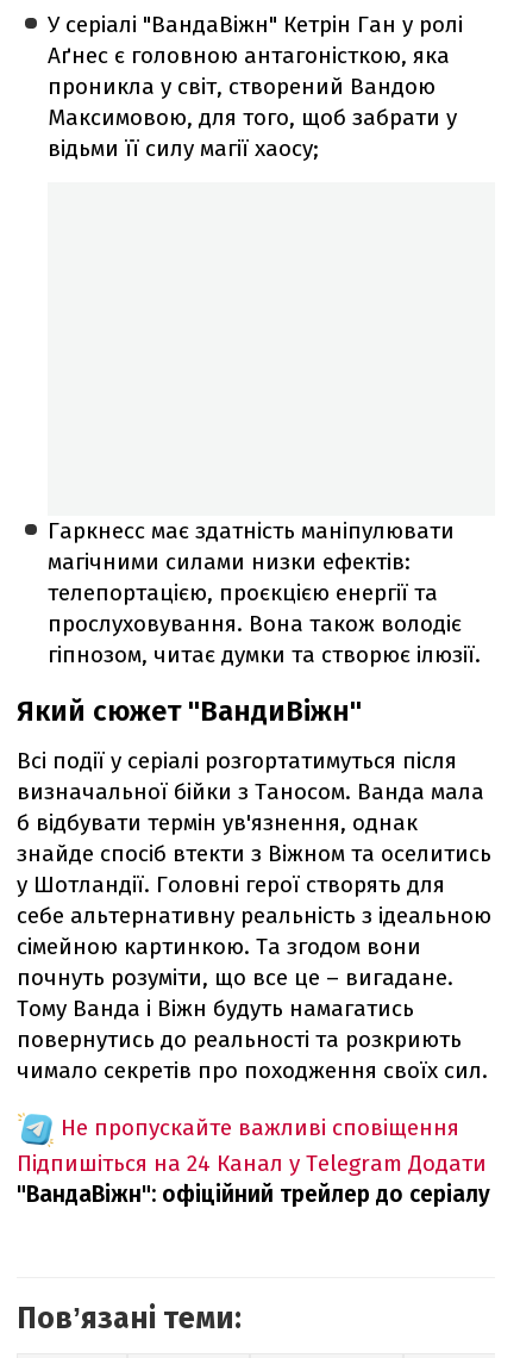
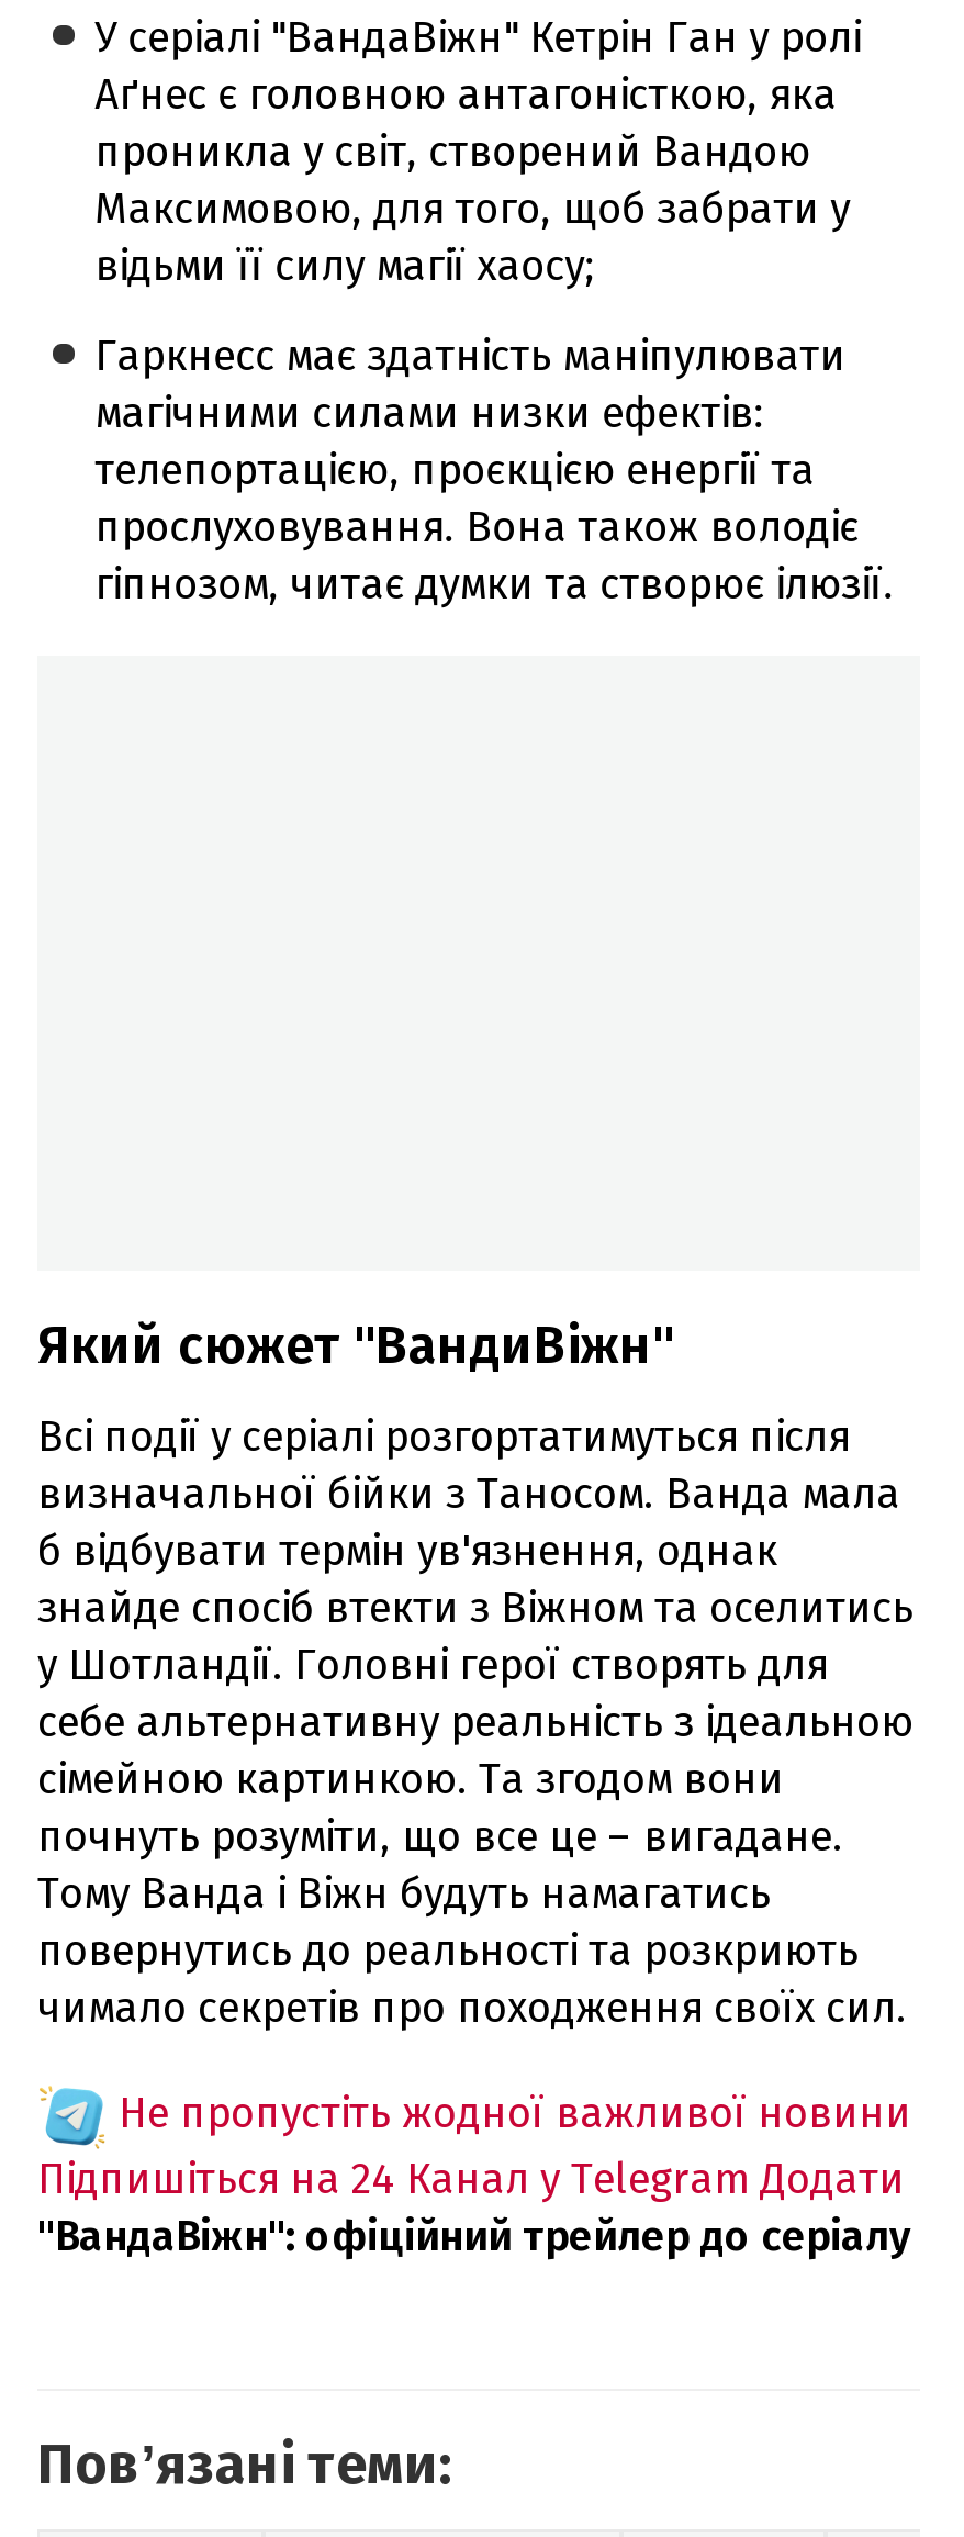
moved up: Гаркнесс має здатність маніпулювати | магічними силами низки ефектів: | телепортацією, проєкцією енергії та | прослуховування. Вона також володіє | гіпнозом, читає думки та створює ілюзії.

- Не пропускайте важливі сповіщення
+ Не пропустіть жодної важливої новини
